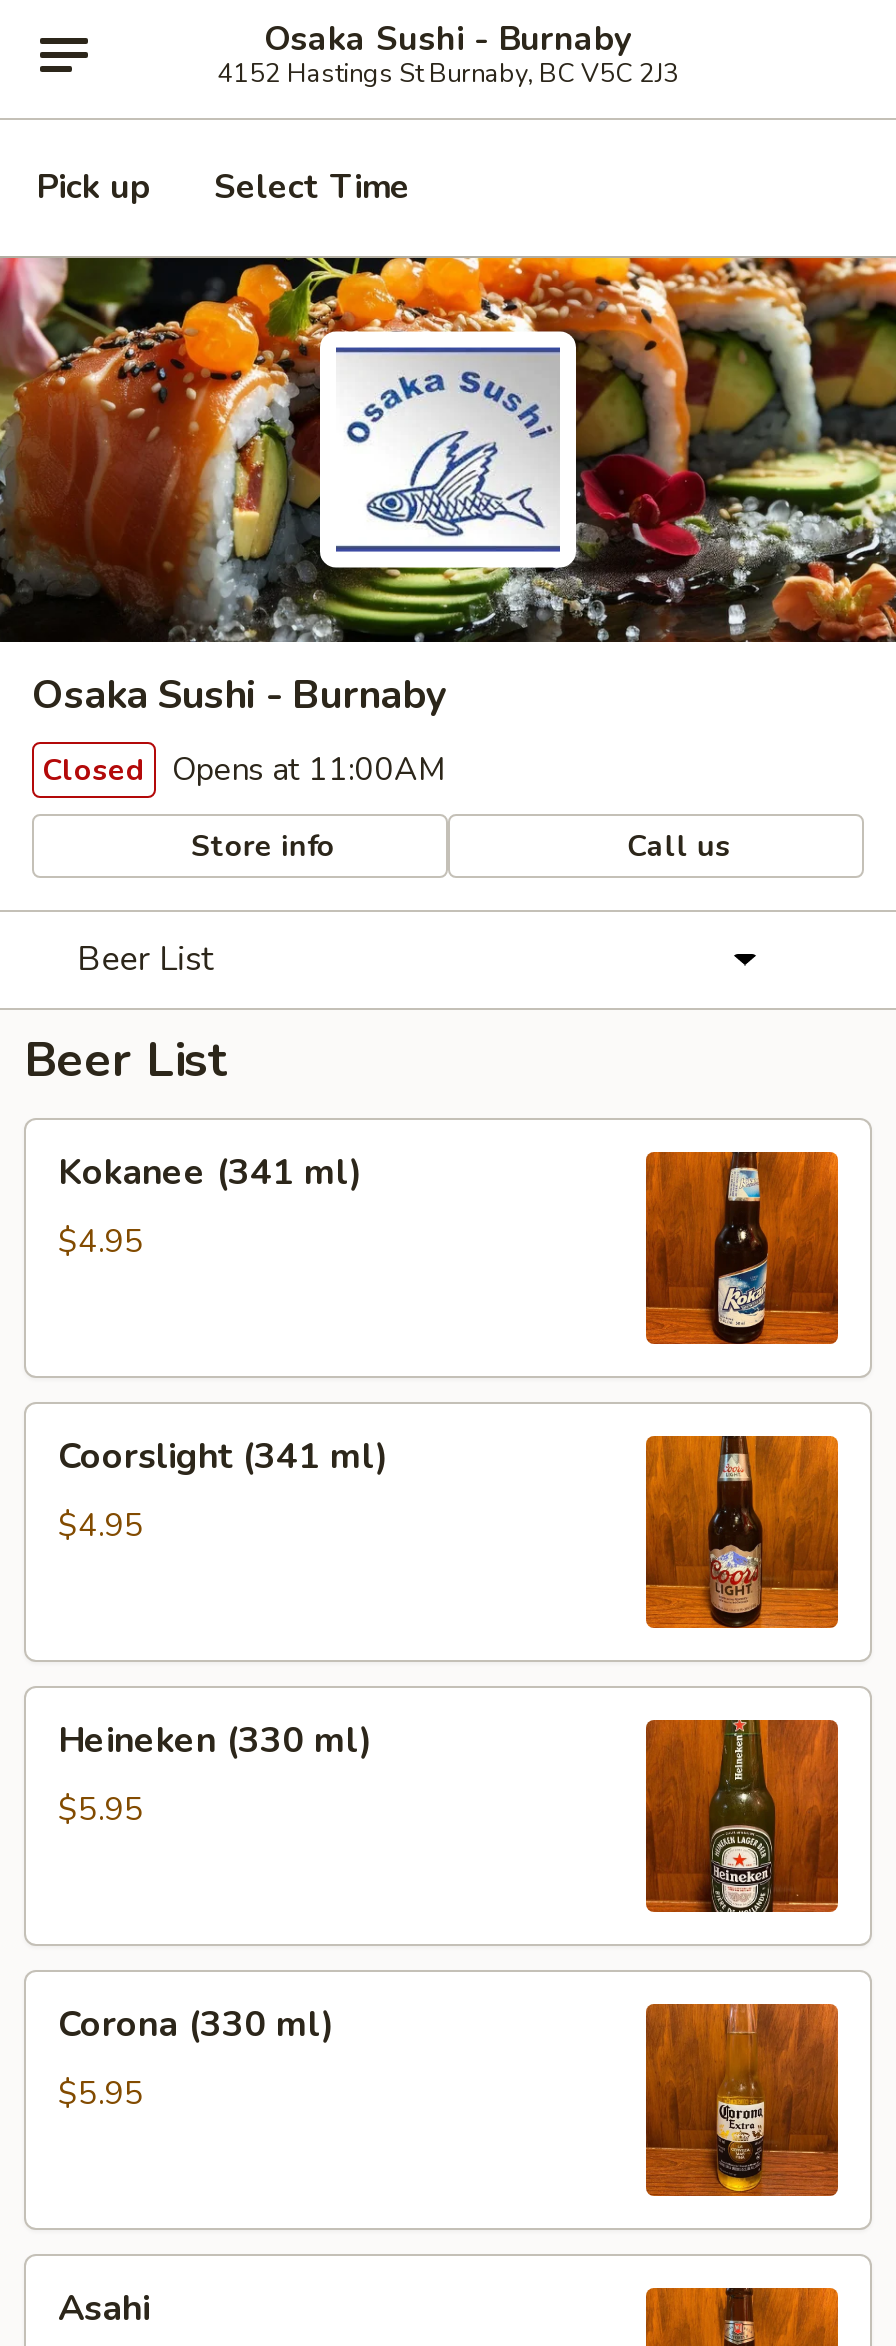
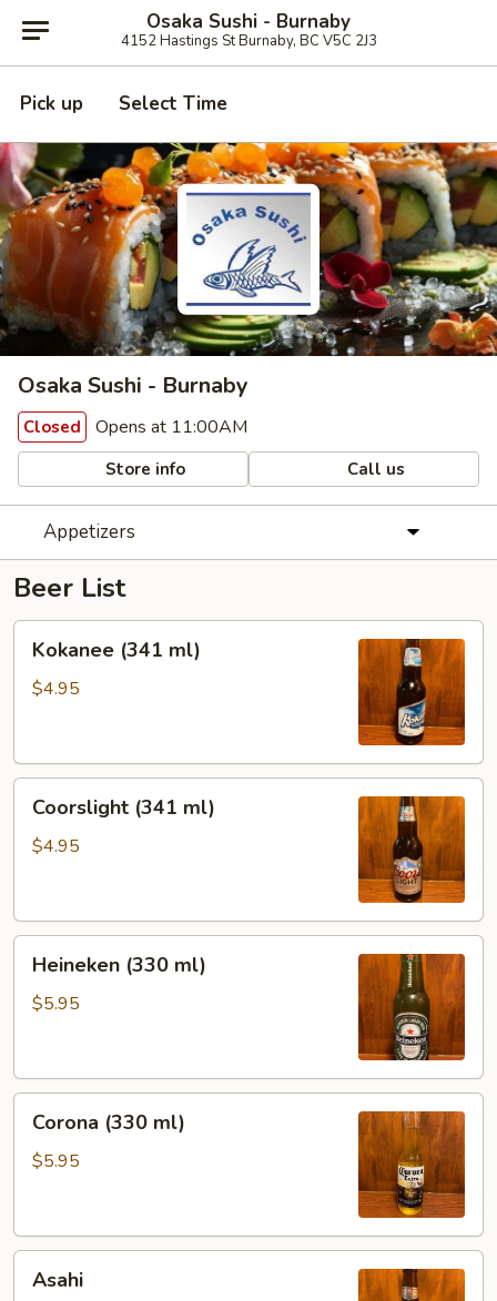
- Beer List
+ Appetizers
